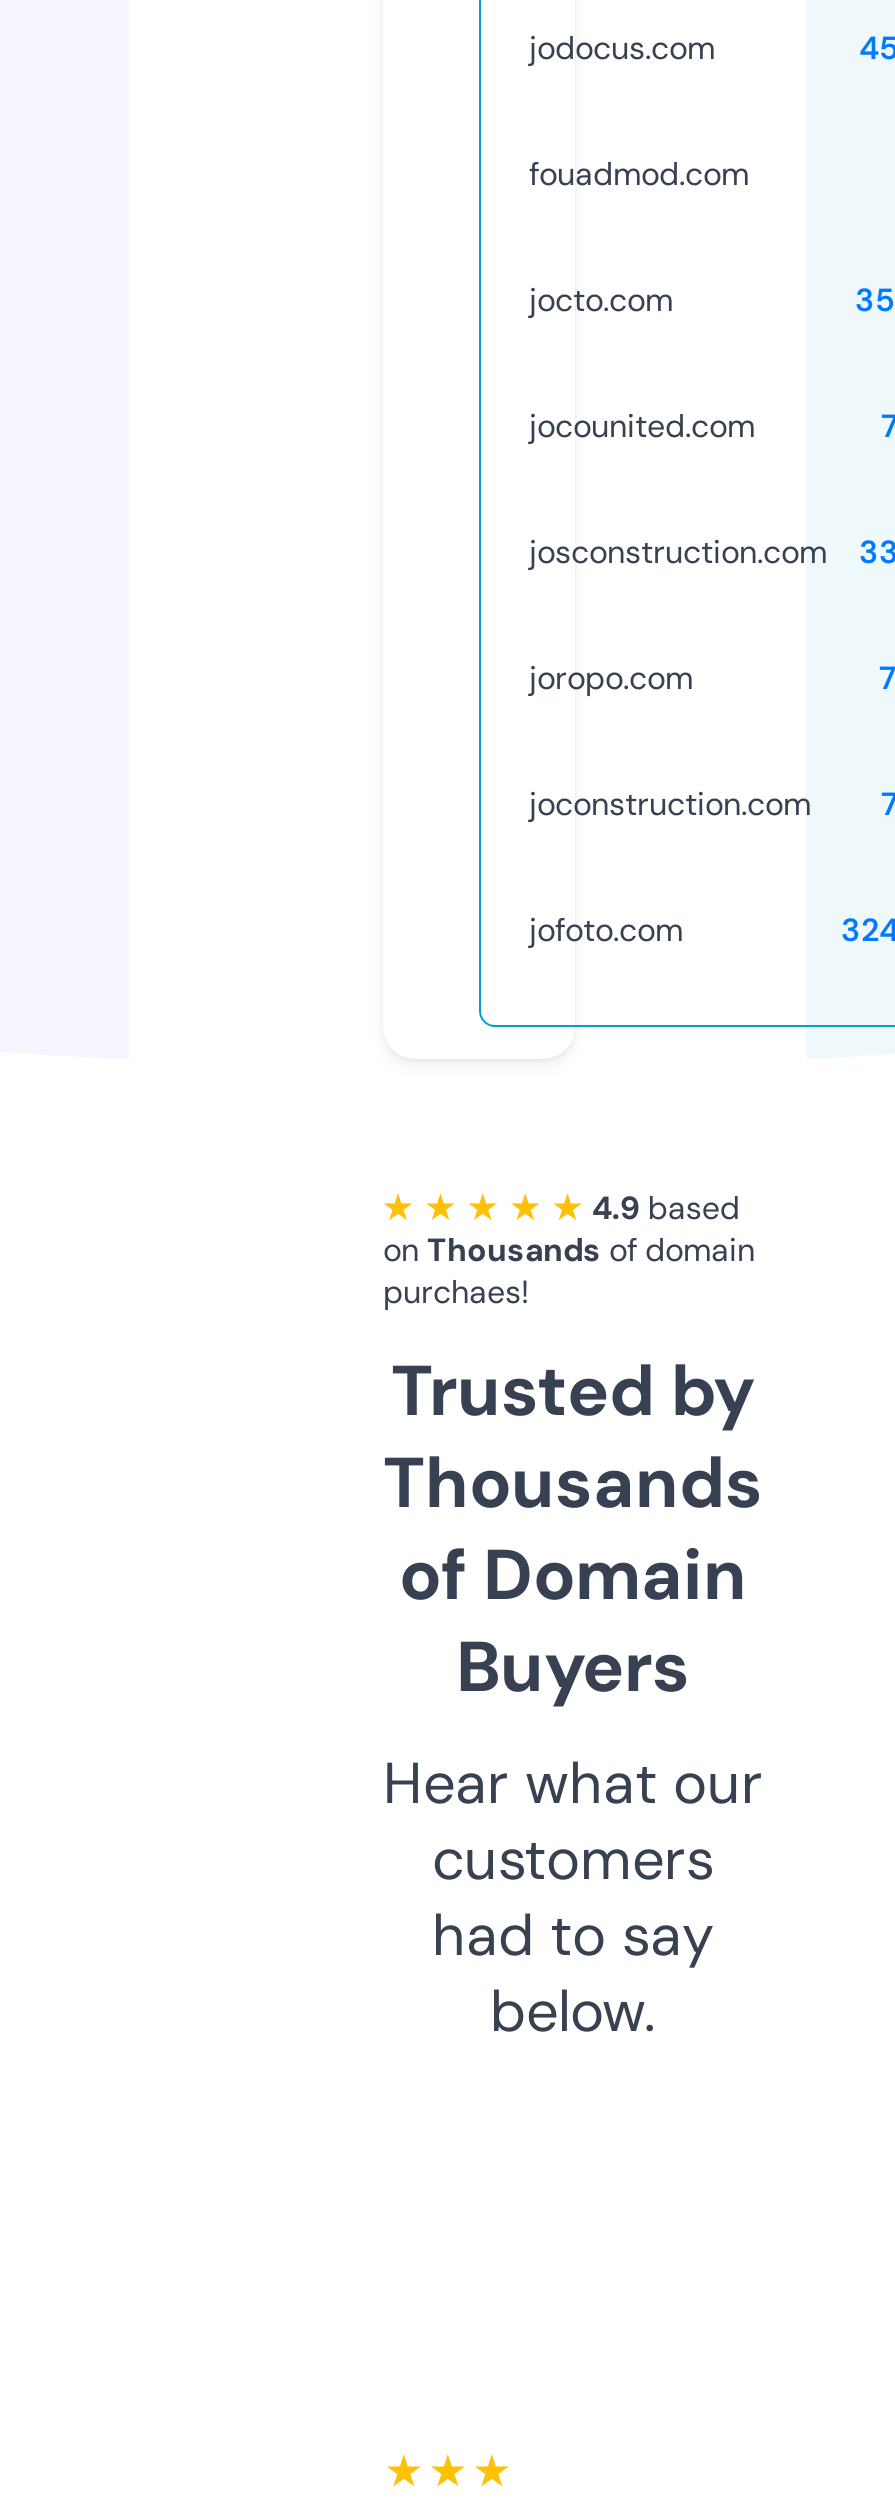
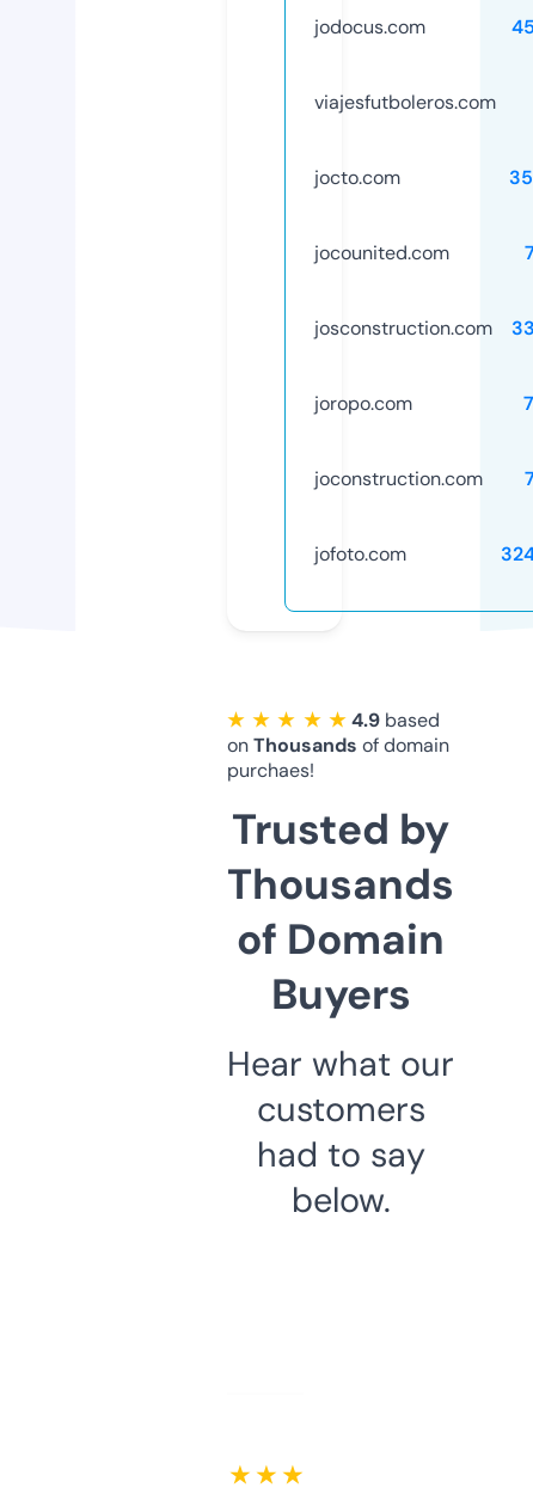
- fouadmod.com
+ viajesfutboleros.com
